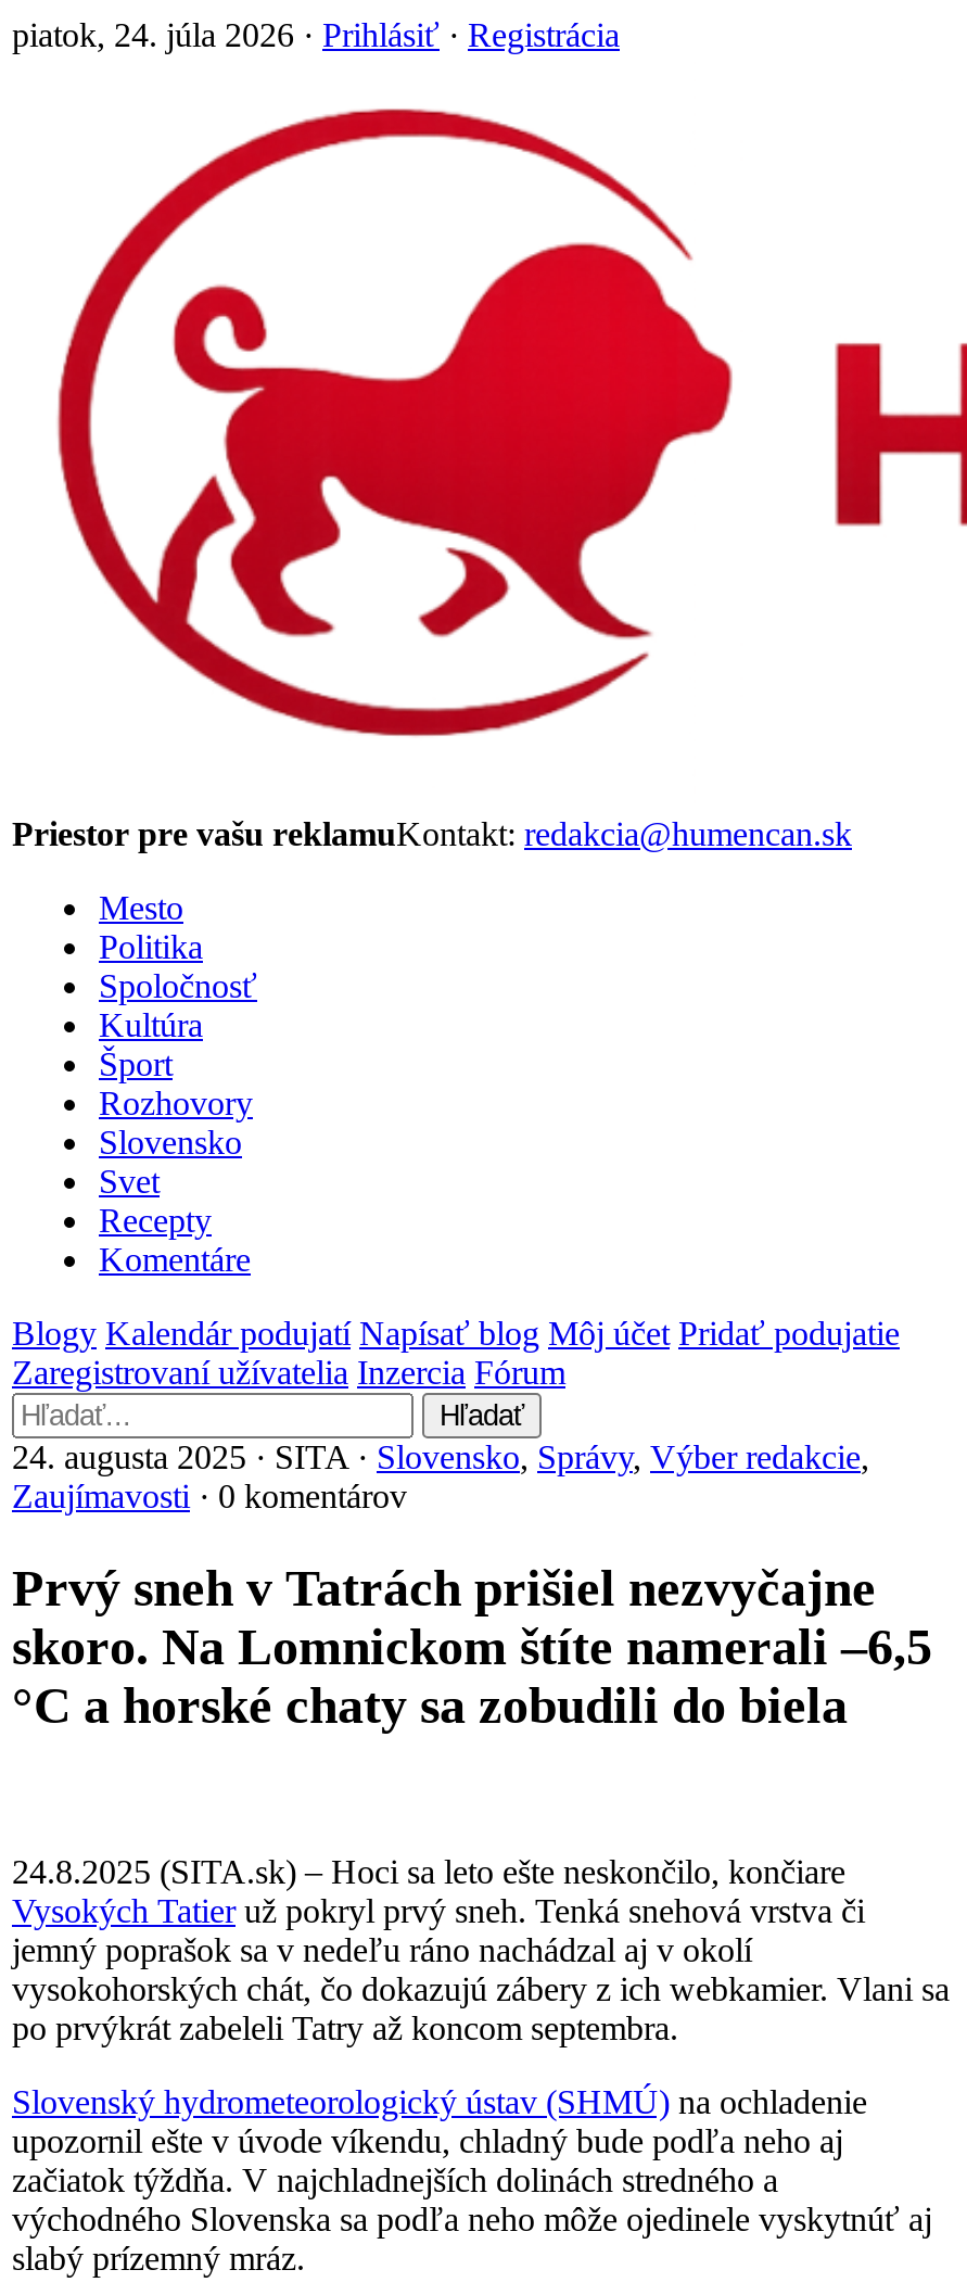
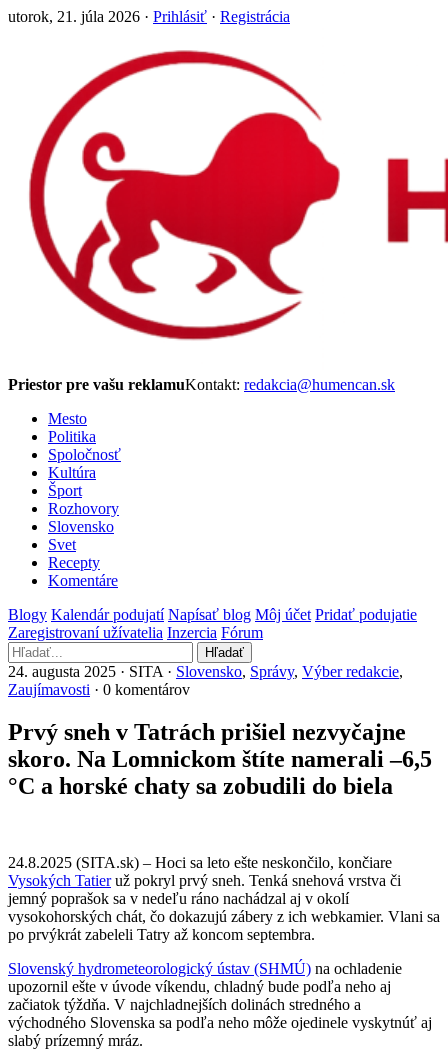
- piatok, 24. júla 2026 · Prihlásiť · Registrácia
+ utorok, 21. júla 2026 · Prihlásiť · Registrácia
